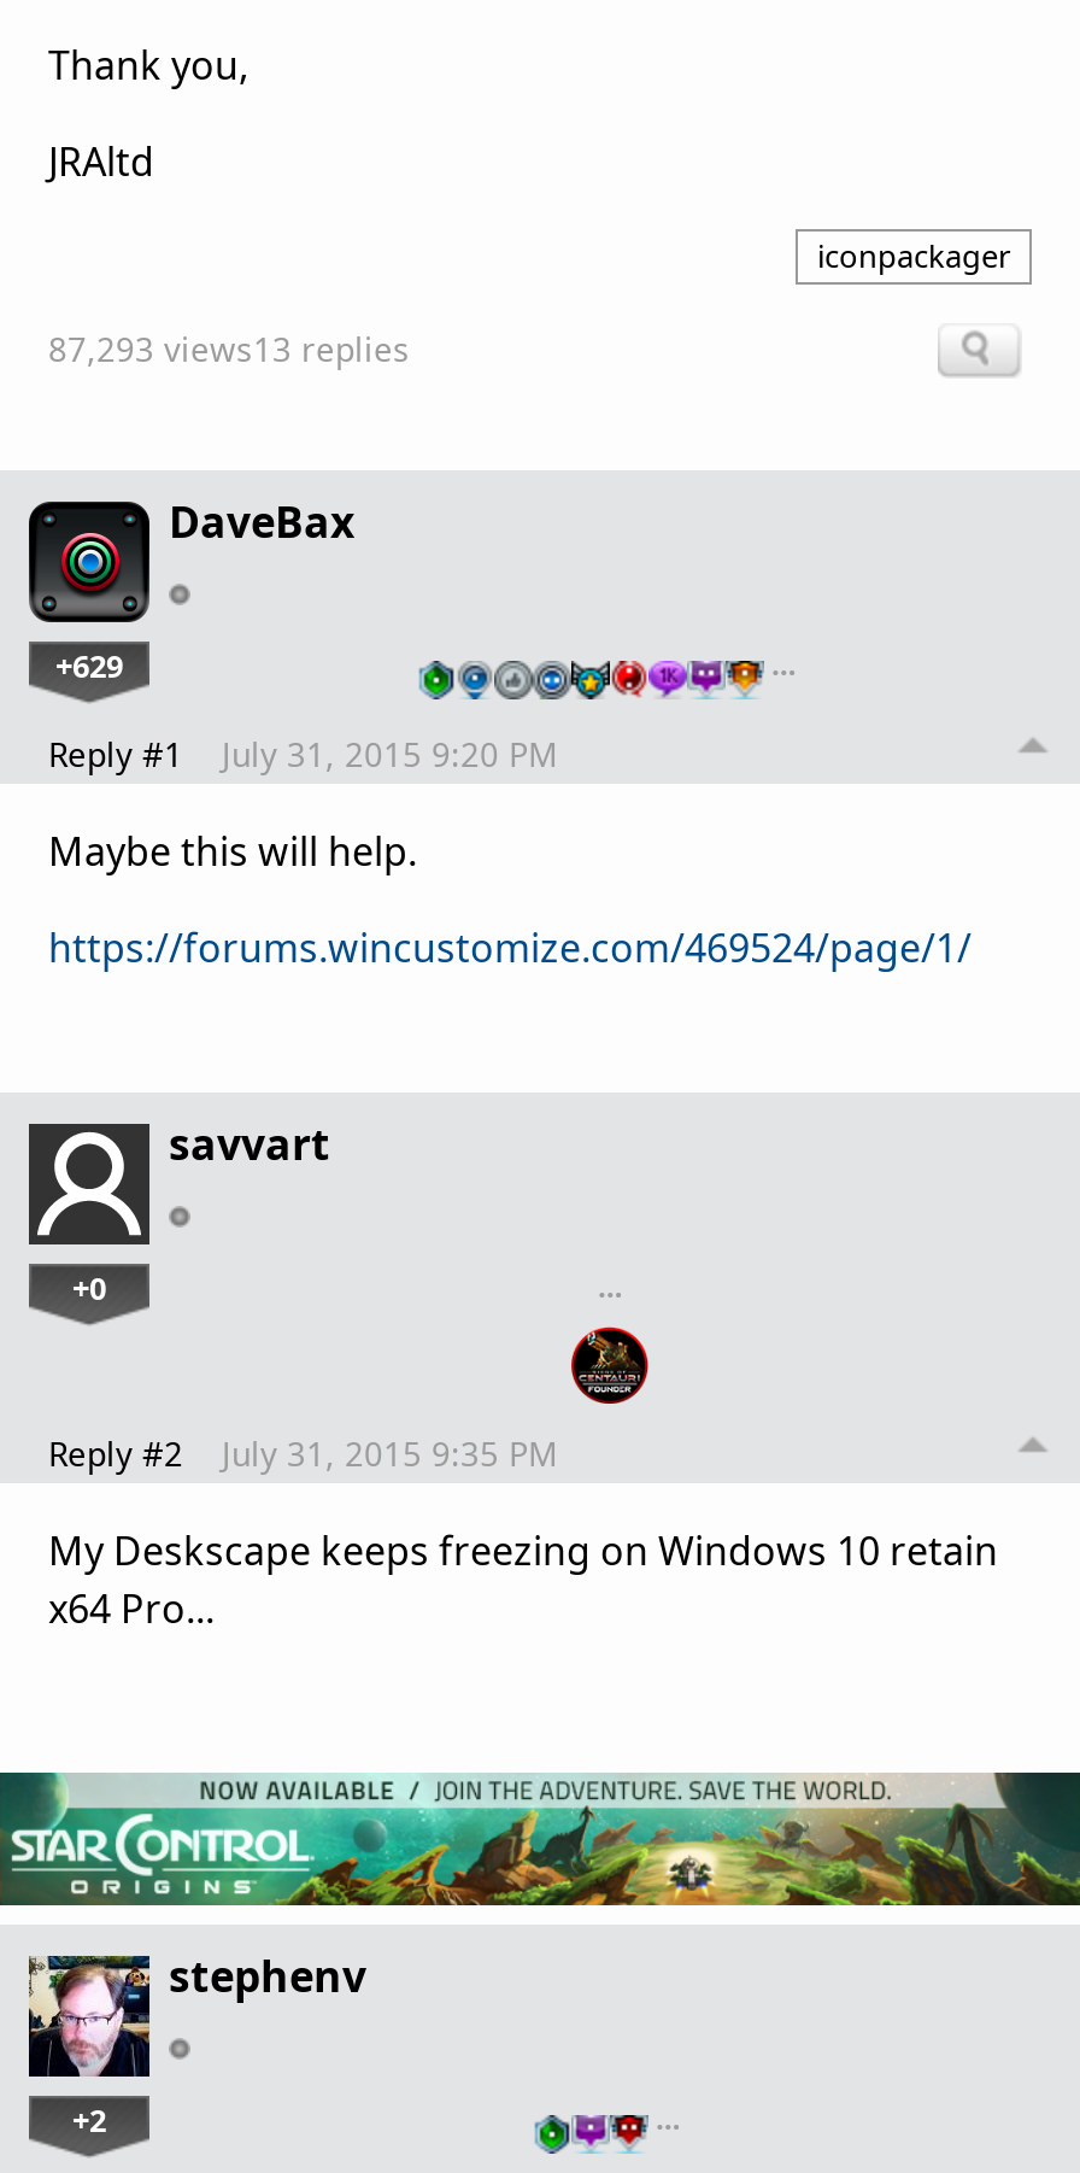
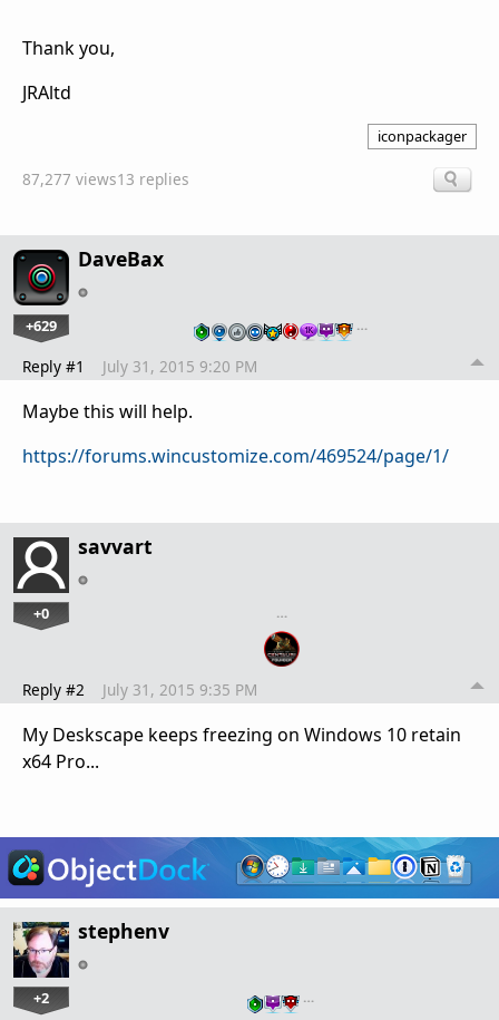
- 87,293 views13 replies
+ 87,277 views13 replies

- [image]
+ [image]
